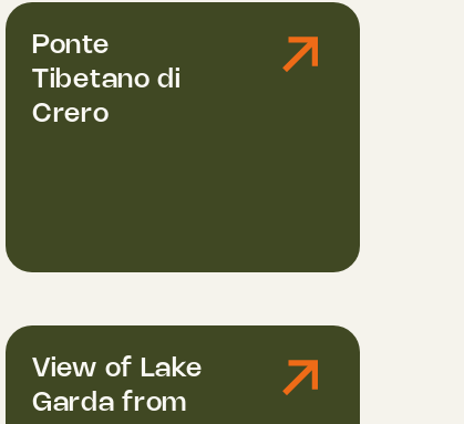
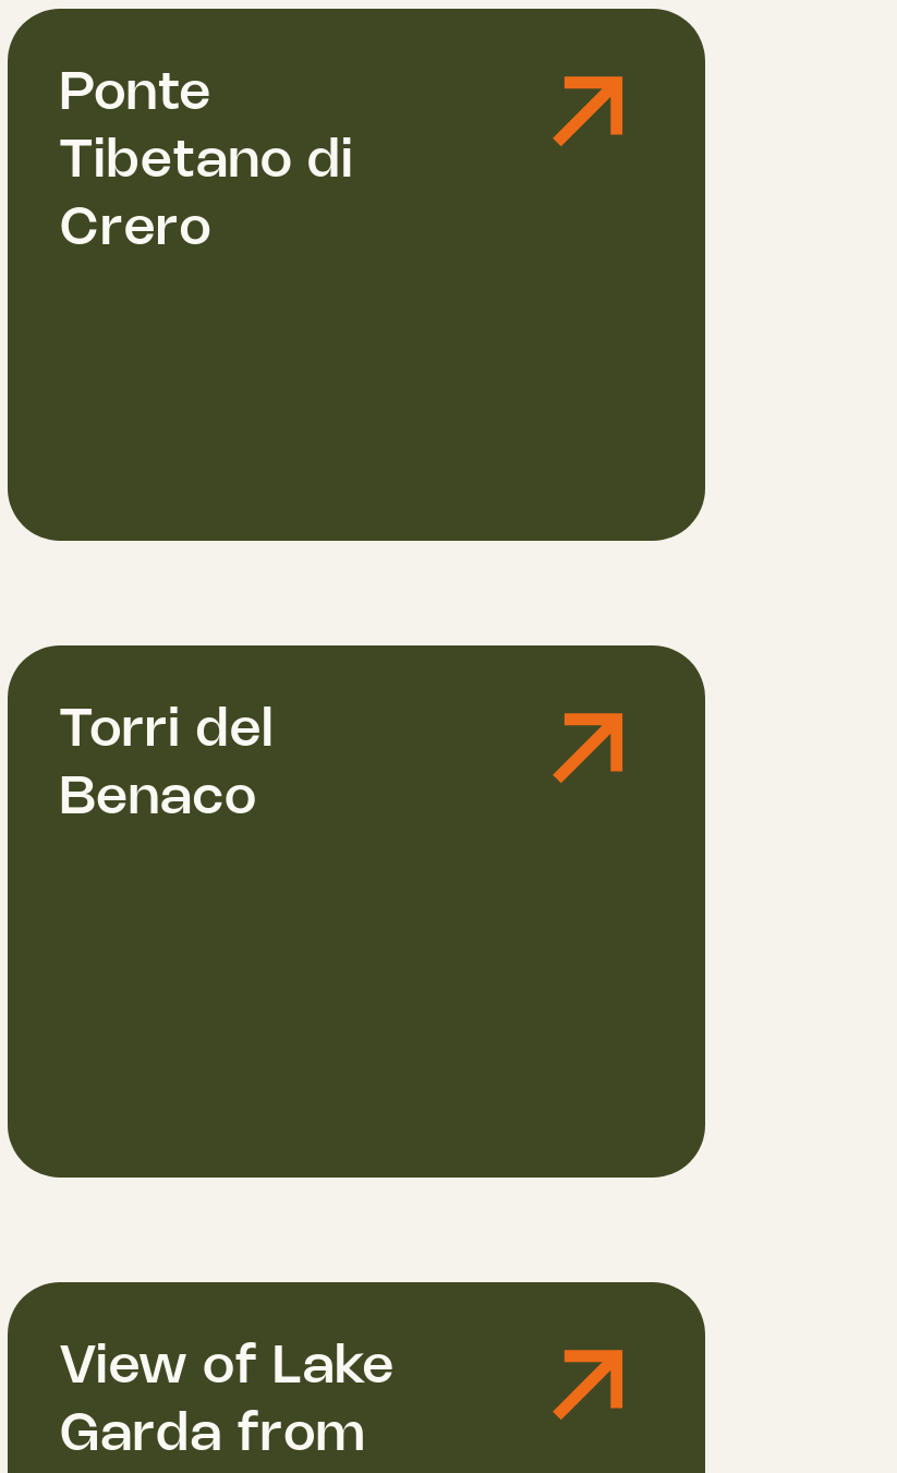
+ Torri del
+ Benaco
